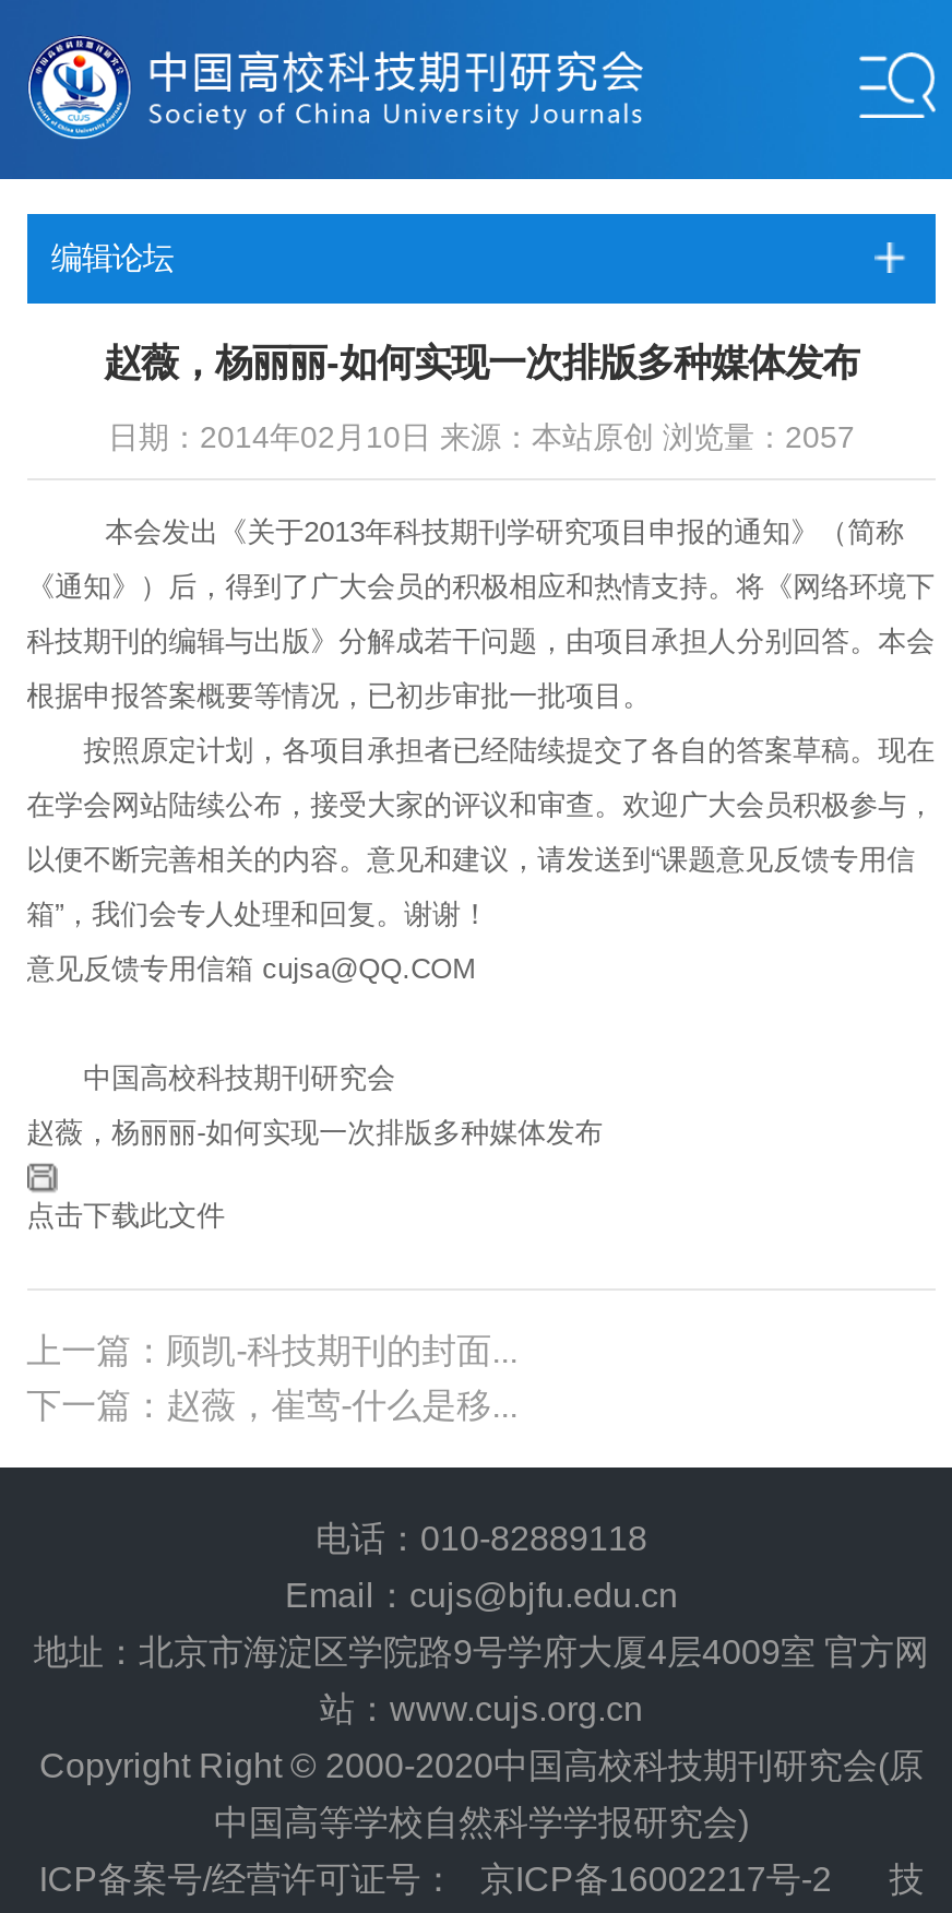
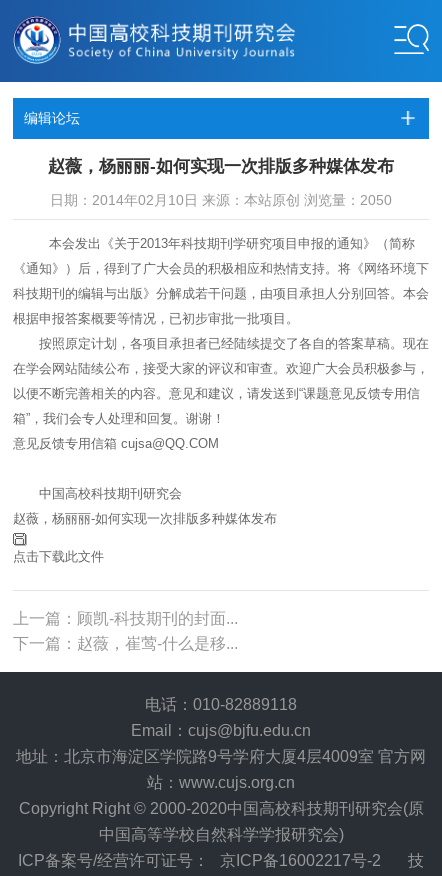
- 日期：2014年02月10日 来源：本站原创 浏览量：2057
+ 日期：2014年02月10日 来源：本站原创 浏览量：2050
